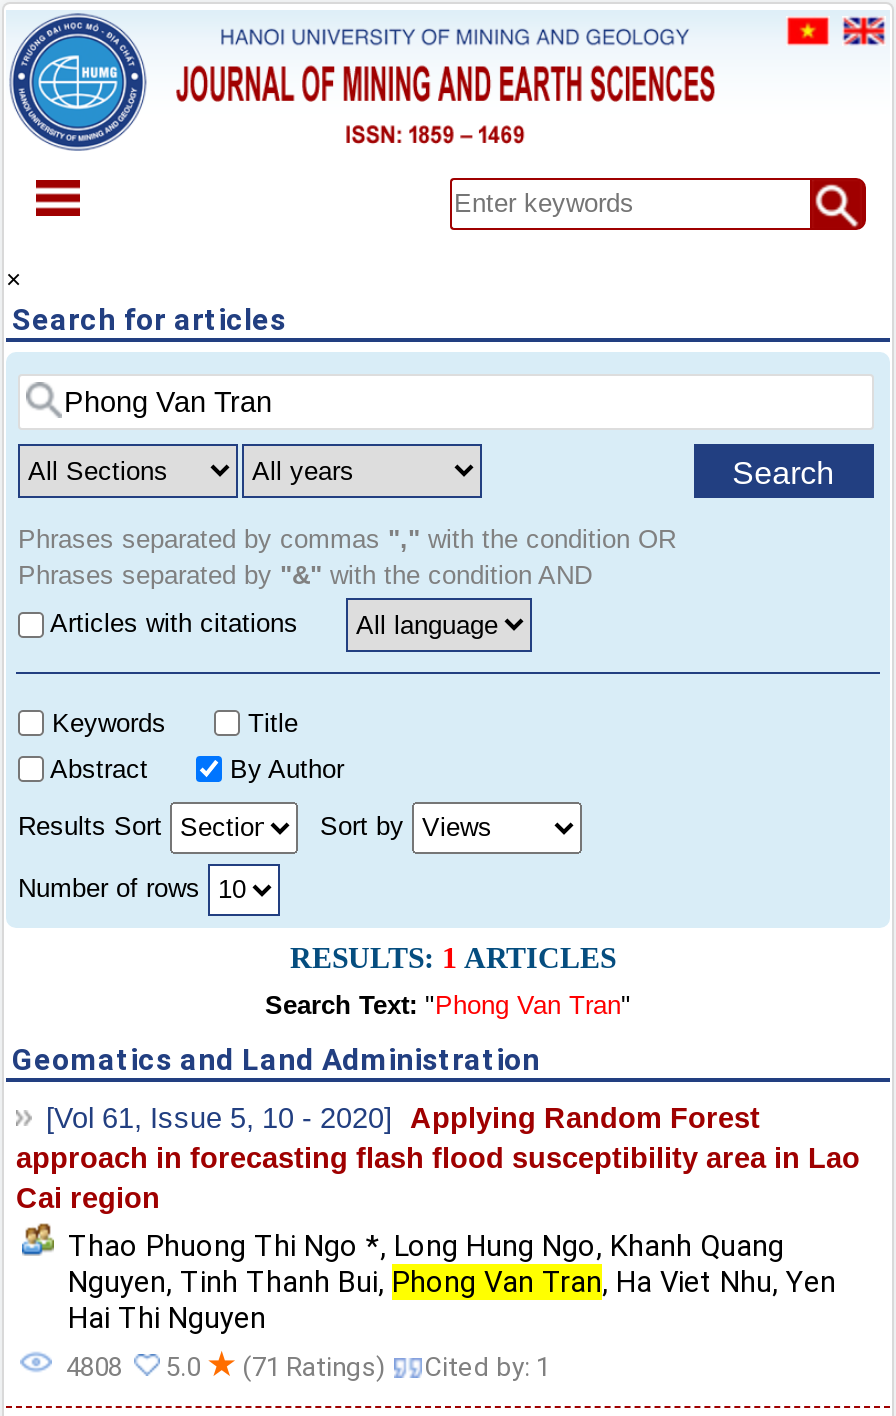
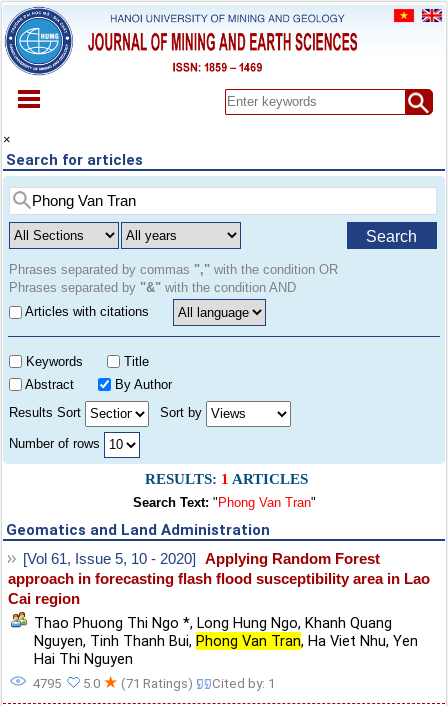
- 4808
+ 4795
